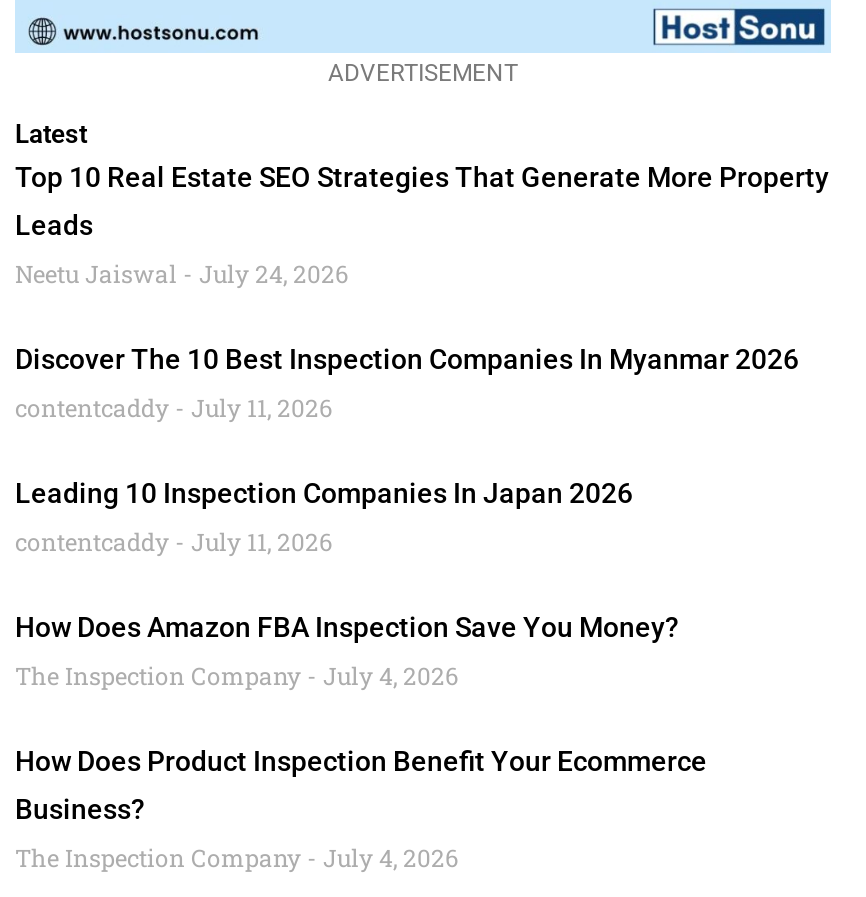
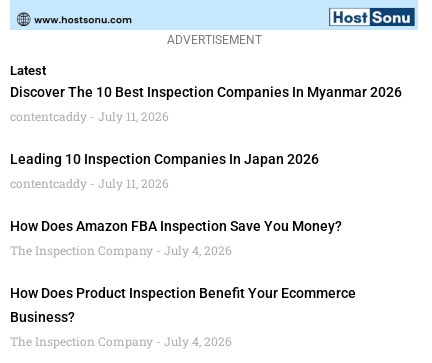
- Top 10 Real Estate SEO Strategies That Generate More Property
- Leads
- Neetu Jaiswal July 24, 2026
